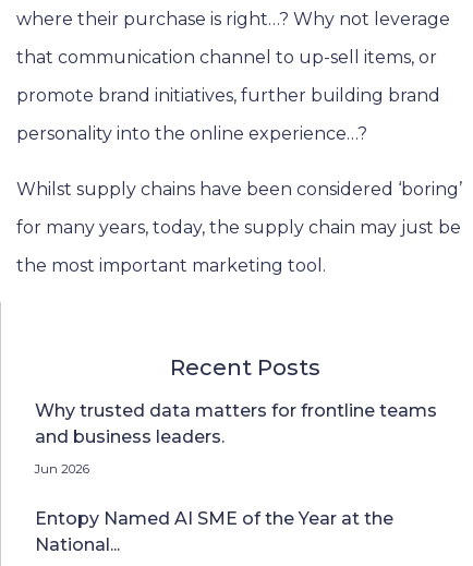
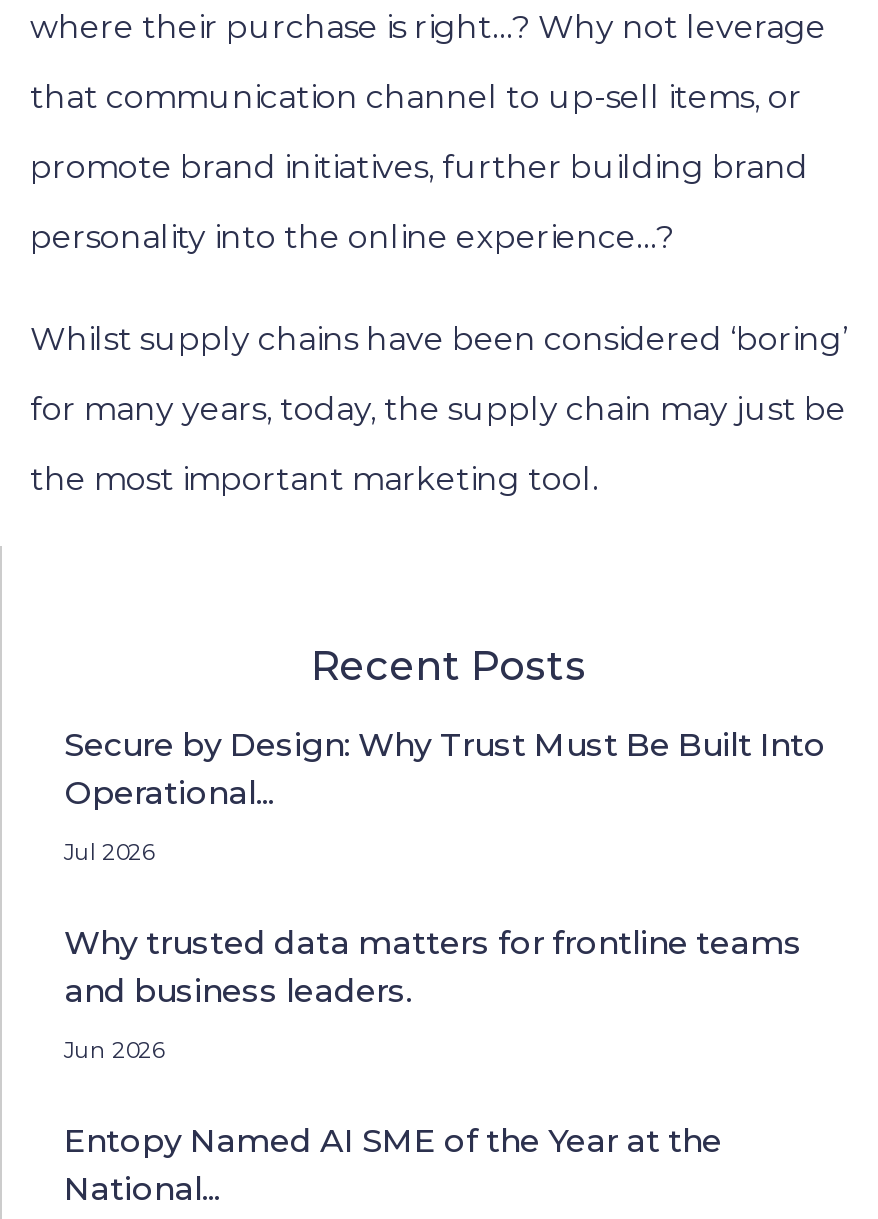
+ Secure by Design: Why Trust Must Be Built Into
+ Operational...
+ Jul 2026
